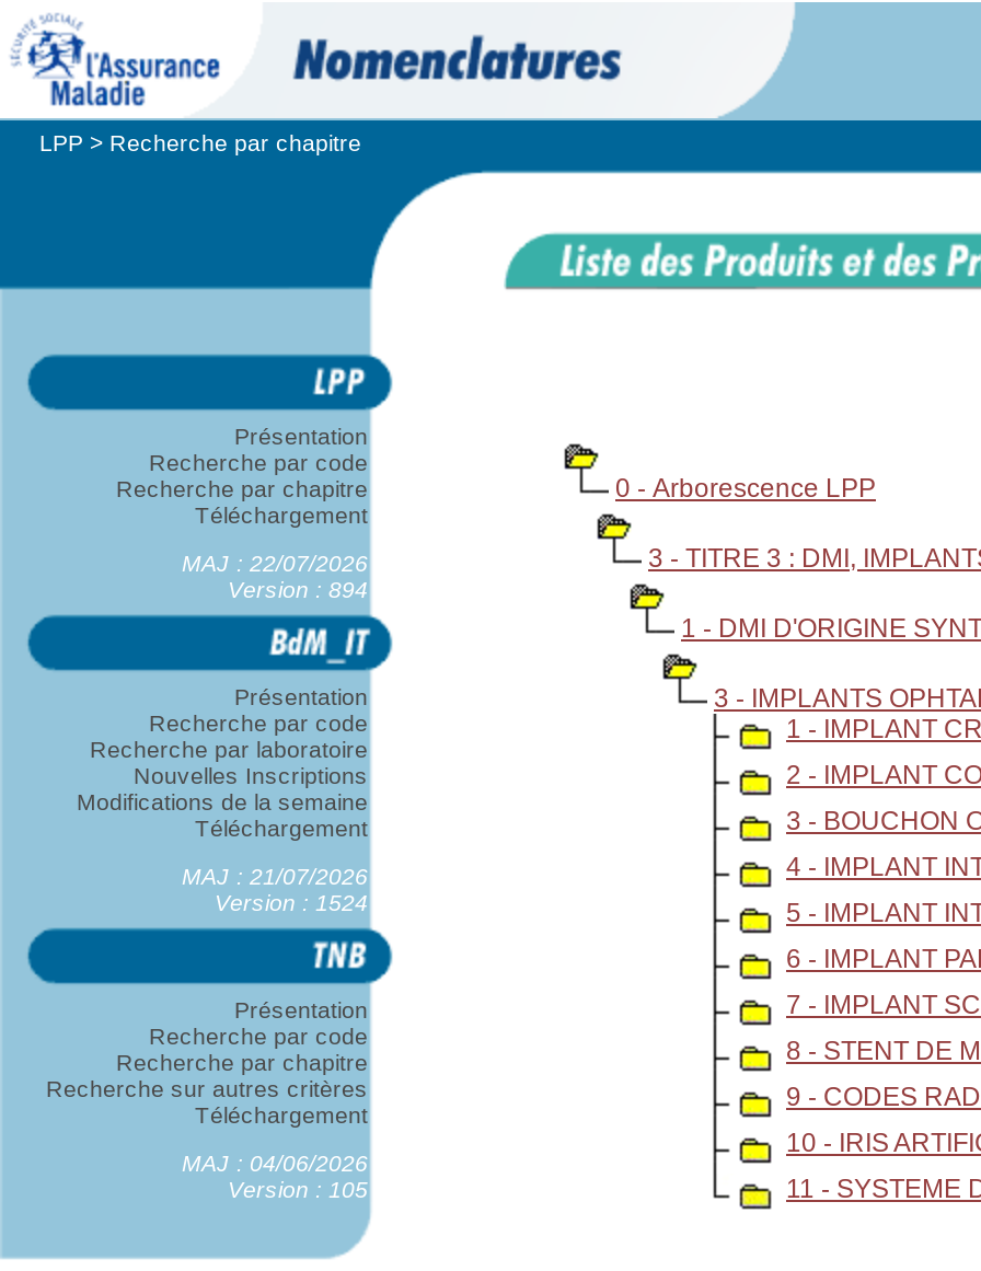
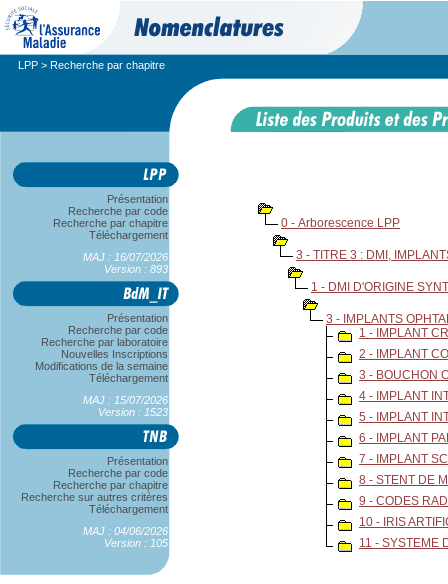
- MAJ : 22/07/2026
+ MAJ : 16/07/2026

- Version : 894
+ Version : 893

- MAJ : 21/07/2026
+ MAJ : 15/07/2026

- Version : 1524
+ Version : 1523
